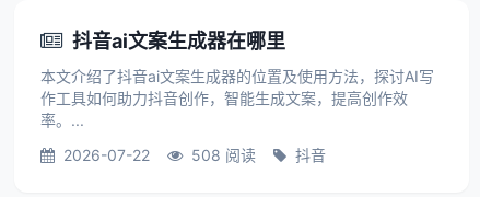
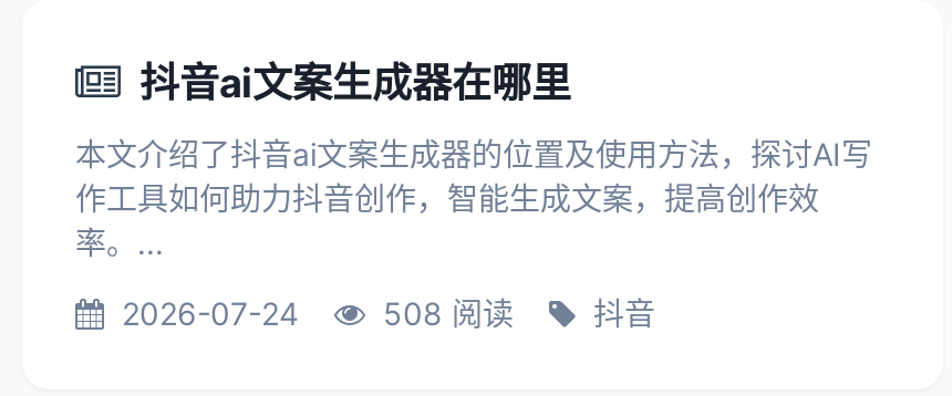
- 2026-07-22 508 阅读
+ 2026-07-24 508 阅读
